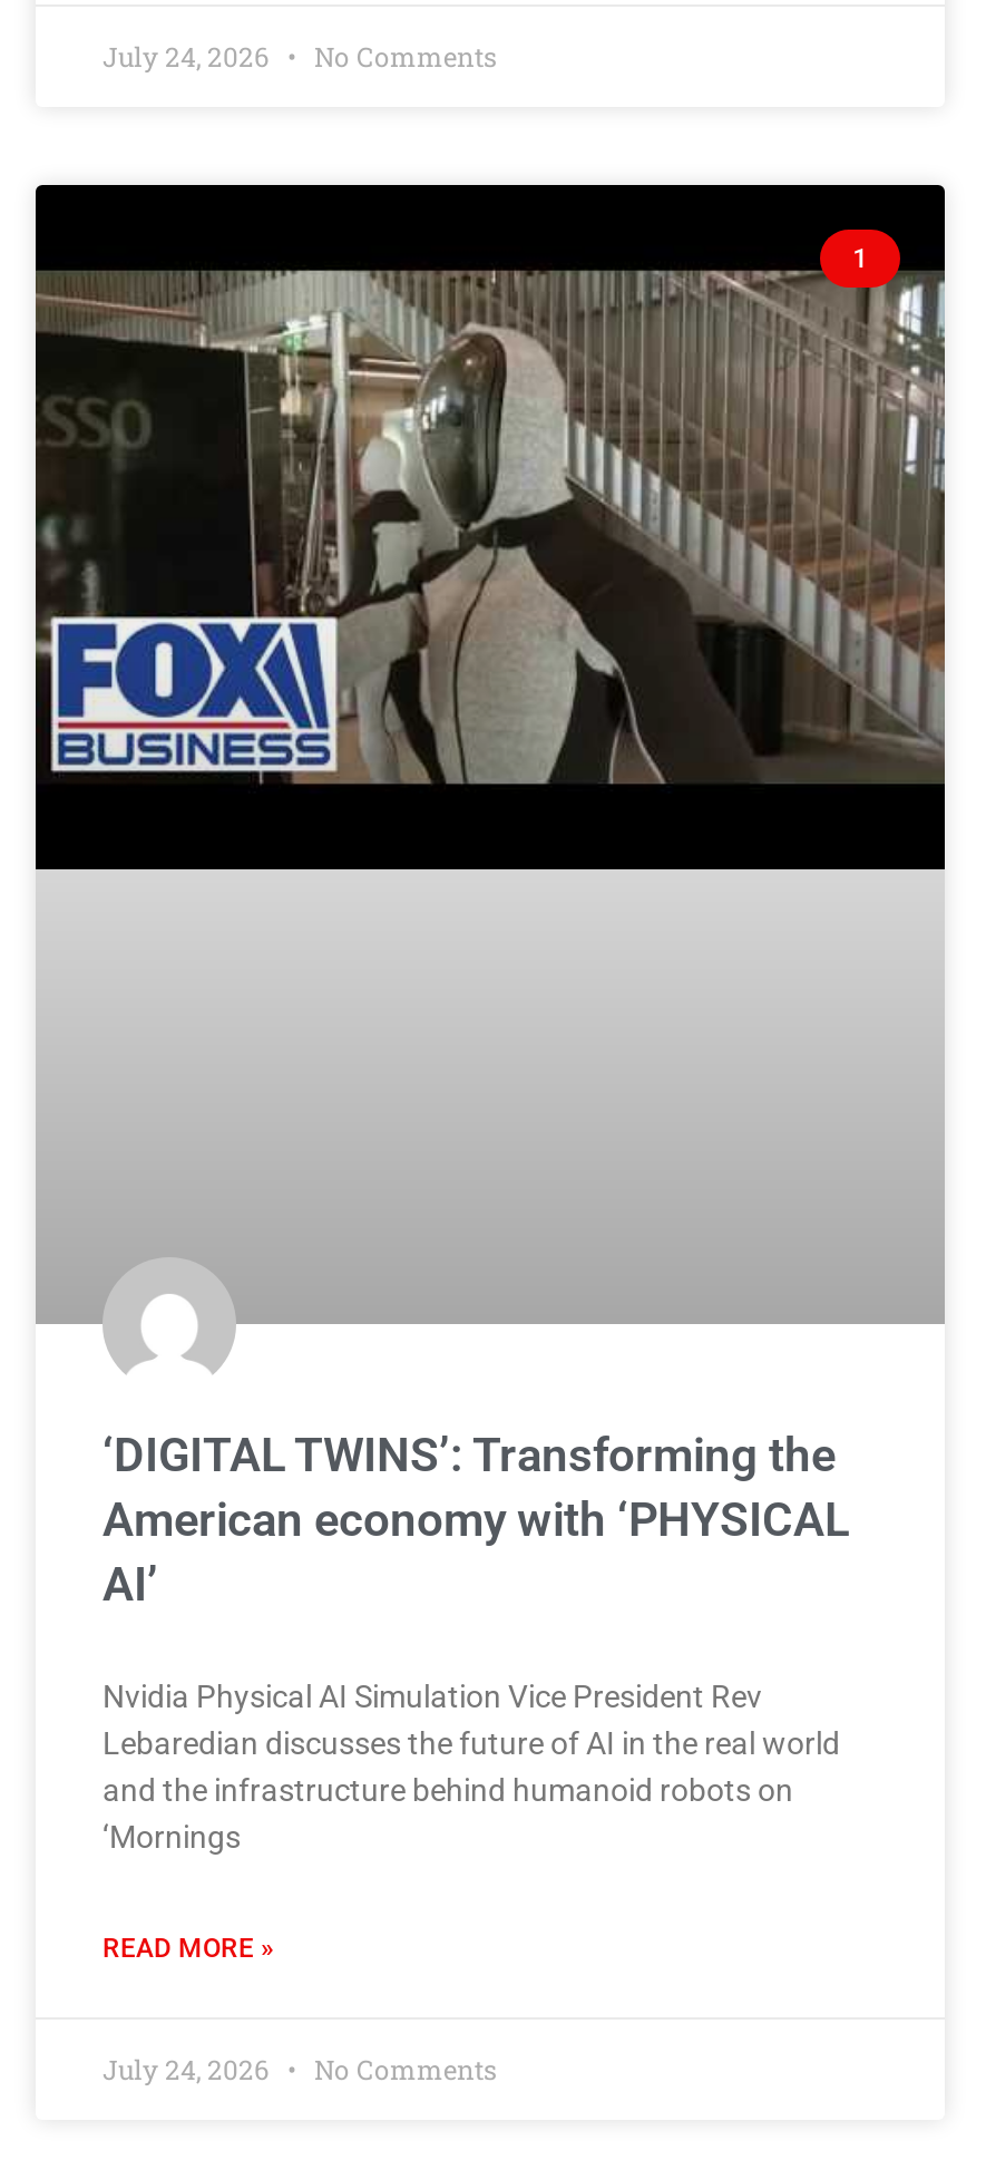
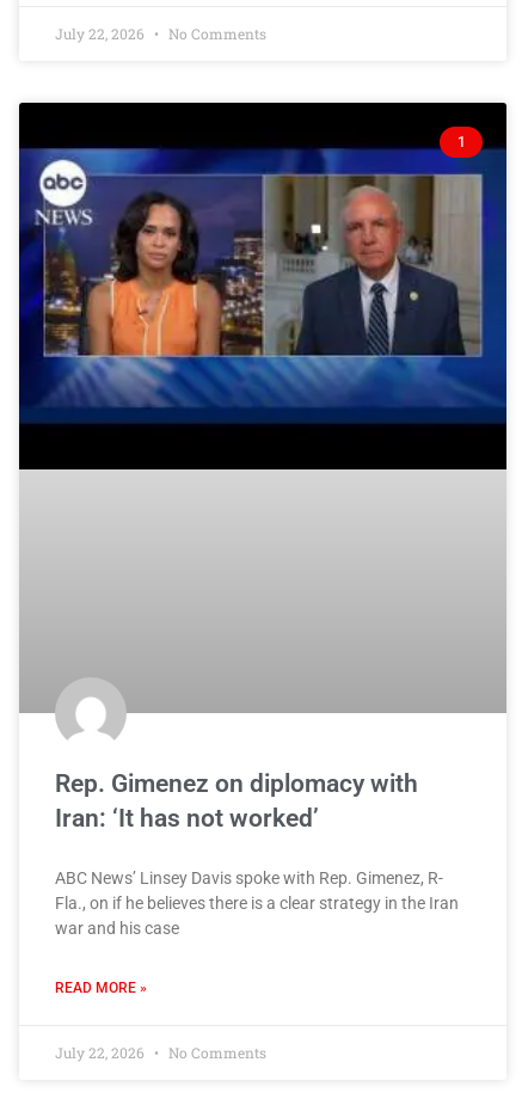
- July 24, 2026 No Comments
+ July 22, 2026 No Comments

- [image]
+ [image]

- ‘DIGITAL TWINS’: Transforming the
- American economy with ‘PHYSICAL
- AI’
+ Rep. Gimenez on diplomacy with
+ Iran: ‘It has not worked’

- Nvidia Physical AI Simulation Vice President Rev
- Lebaredian discusses the future of AI in the real world
- and the infrastructure behind humanoid robots on
- ‘Mornings
+ ABC News’ Linsey Davis spoke with Rep. Gimenez, R-
+ Fla., on if he believes there is a clear strategy in the Iran
+ war and his case

- July 24, 2026 No Comments
+ July 22, 2026 No Comments
